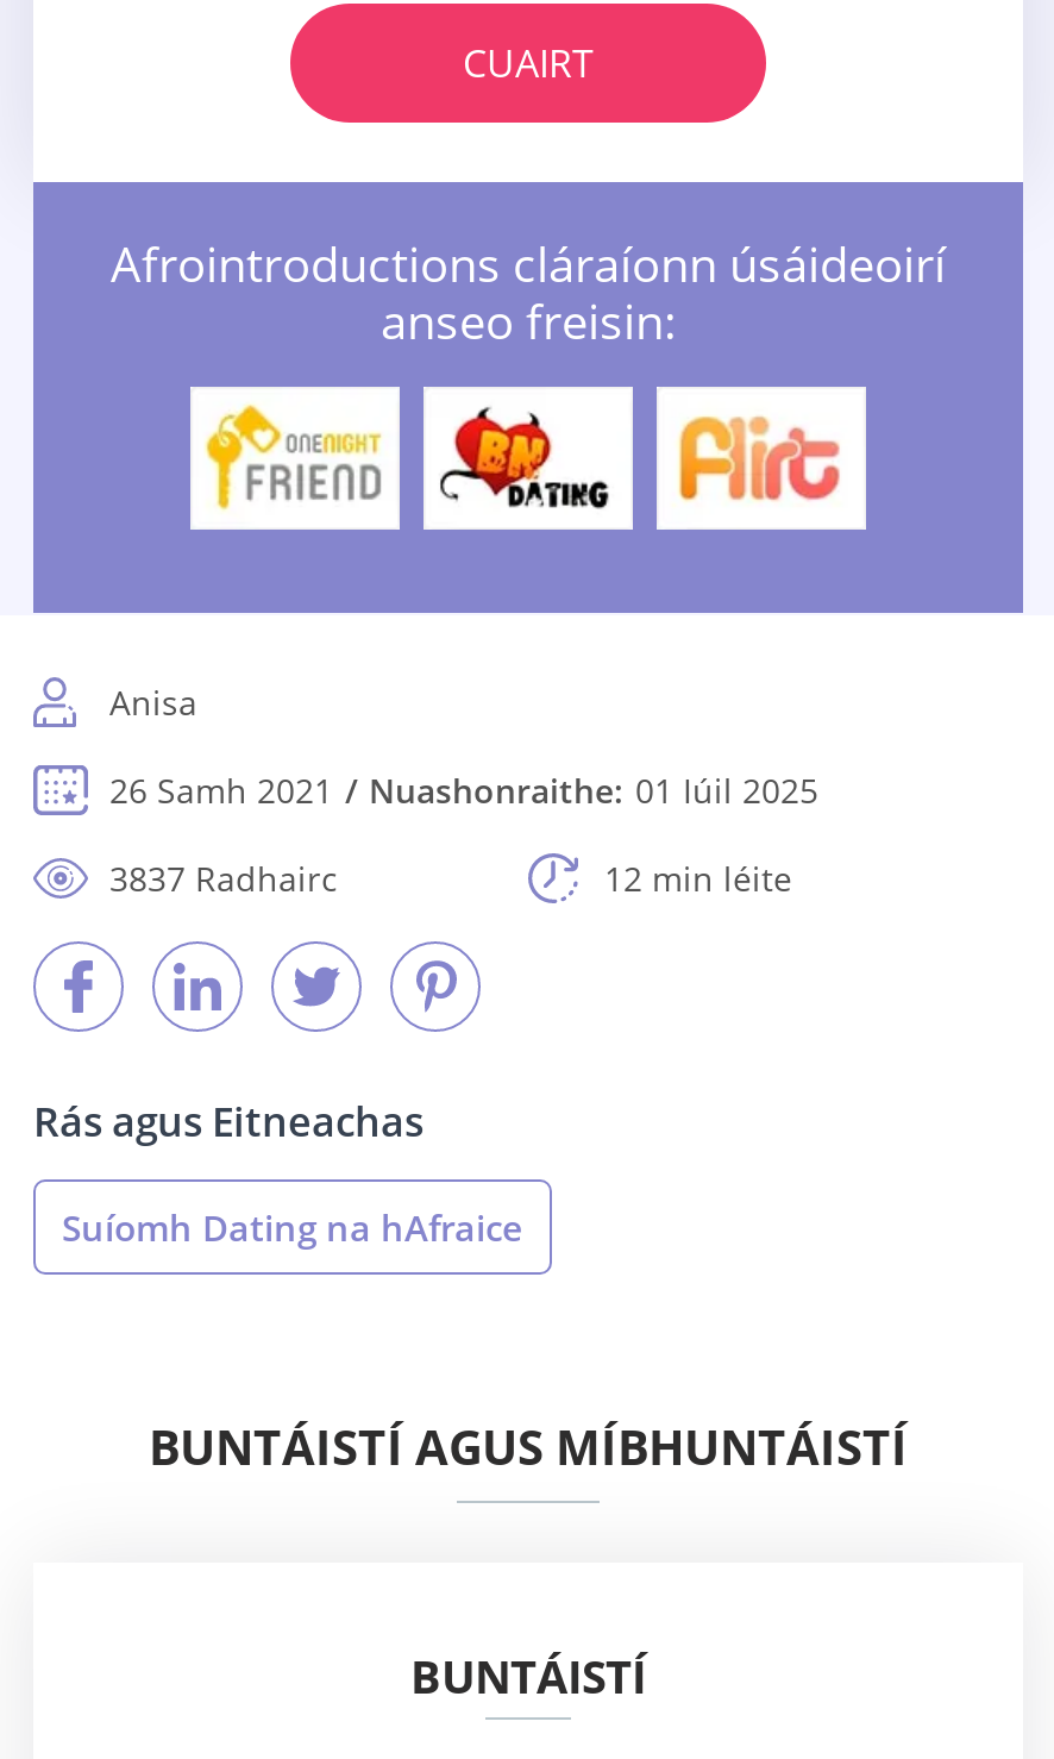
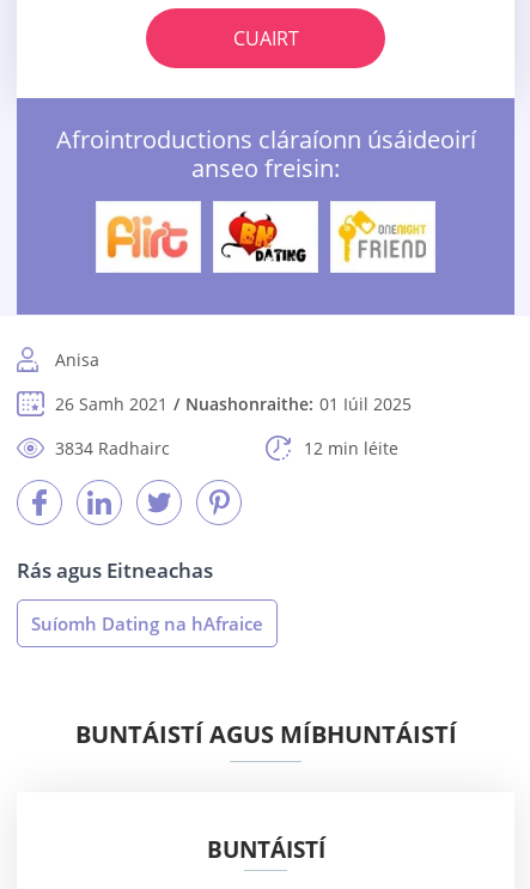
- [image]
+ [image]

- [image]
+ [image]

- 3837 Radhairc
+ 3834 Radhairc
